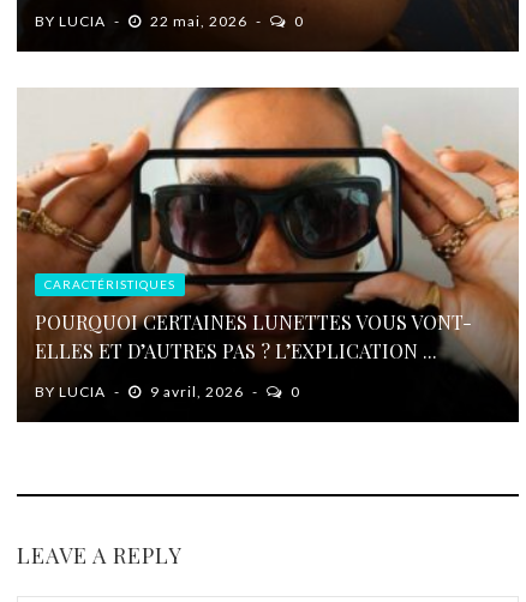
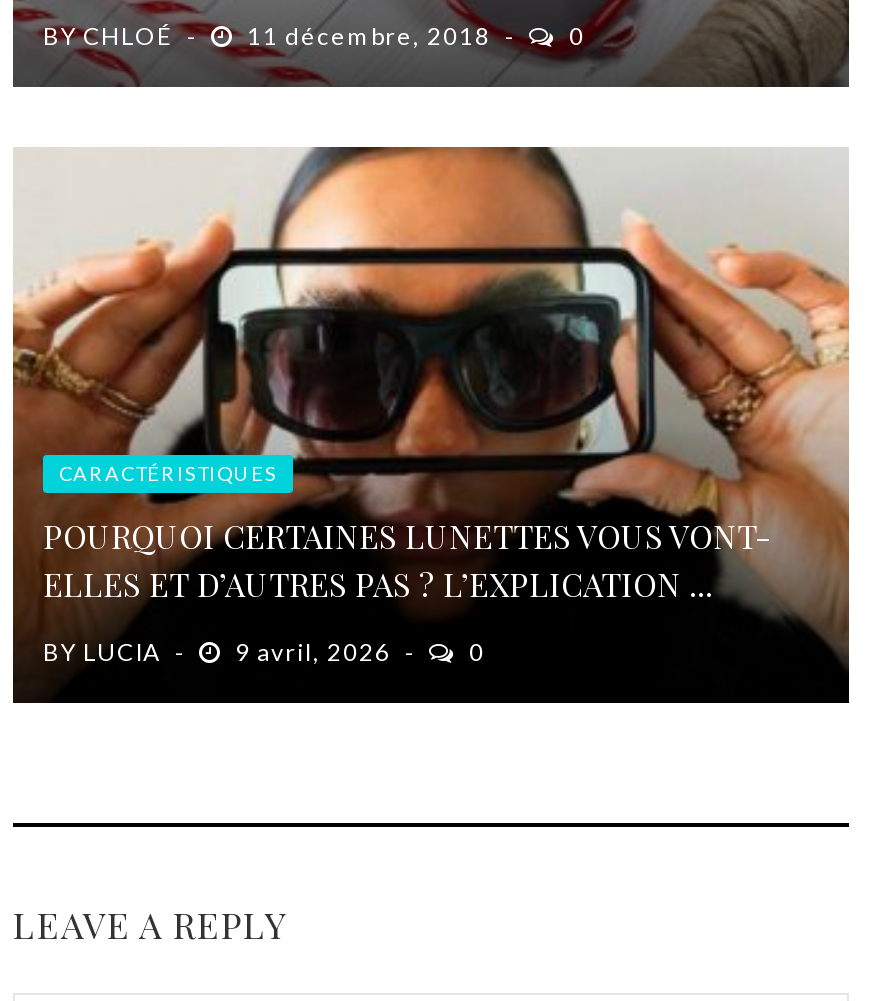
- BY LUCIA
- 22 mai, 2026
+ BY CHLOÉ
+ 11 décembre, 2018
